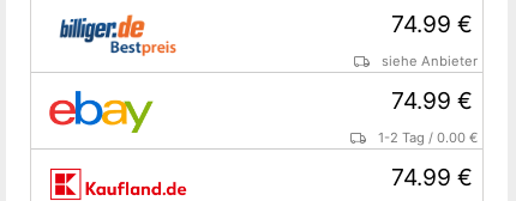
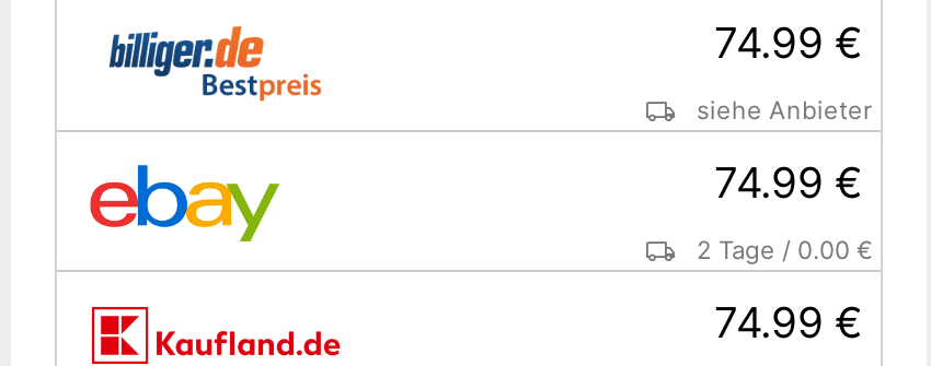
- 1-2 Tag / 0.00 €
+ 2 Tage / 0.00 €
